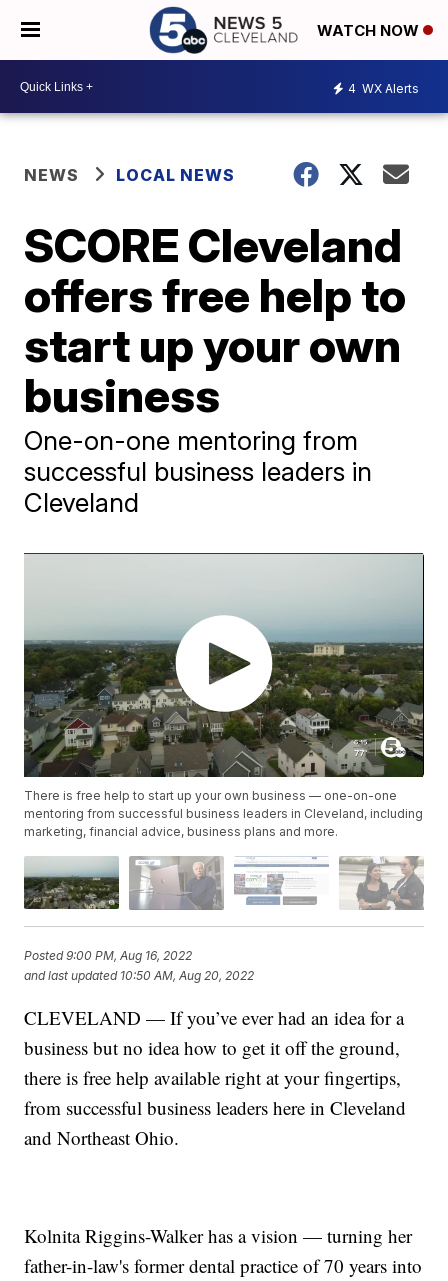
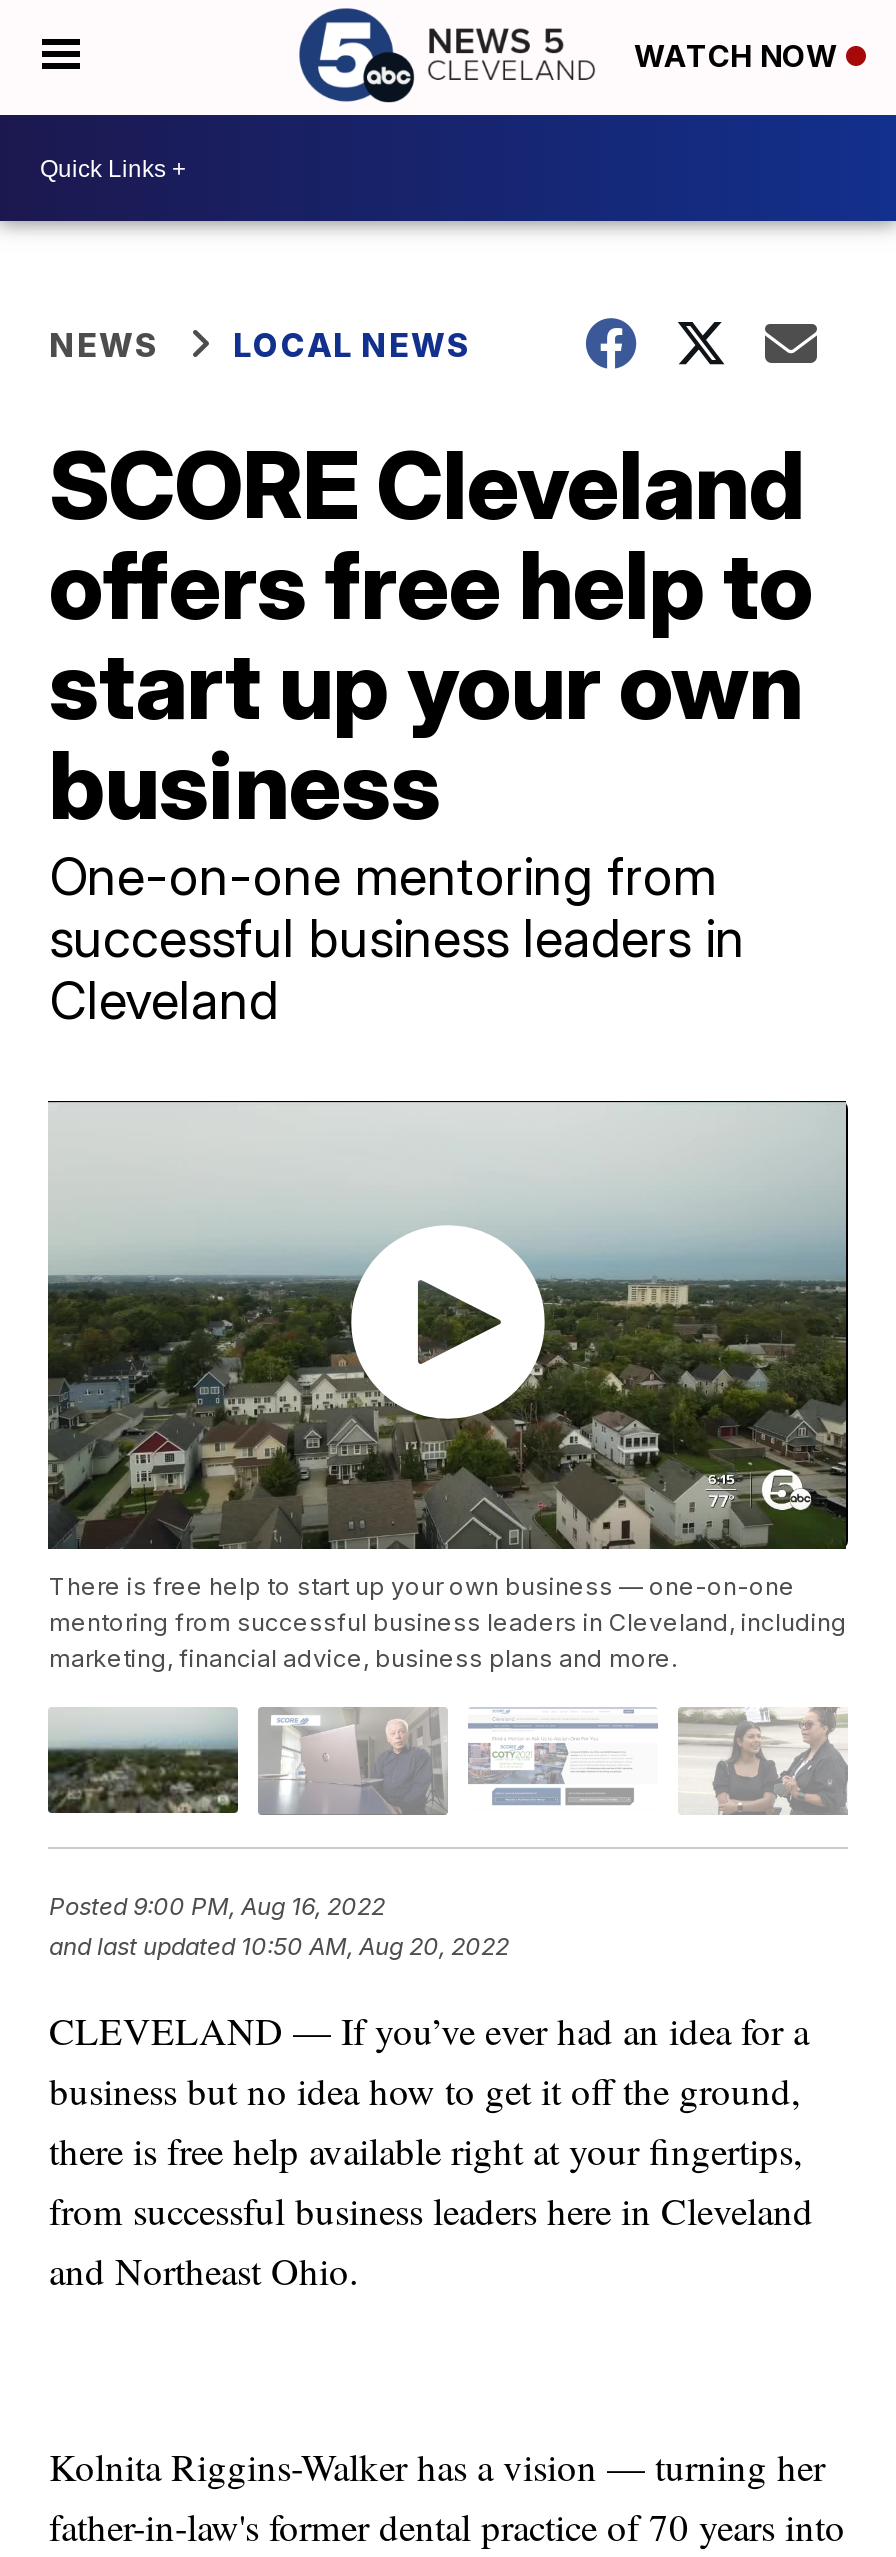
- 4 WX Alerts
